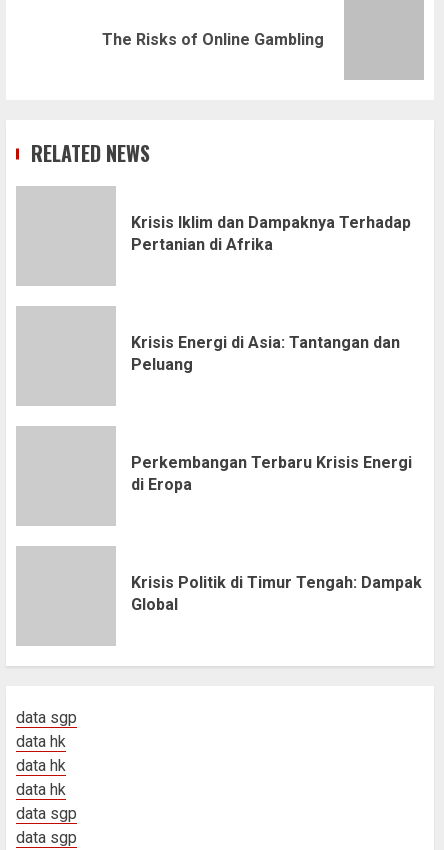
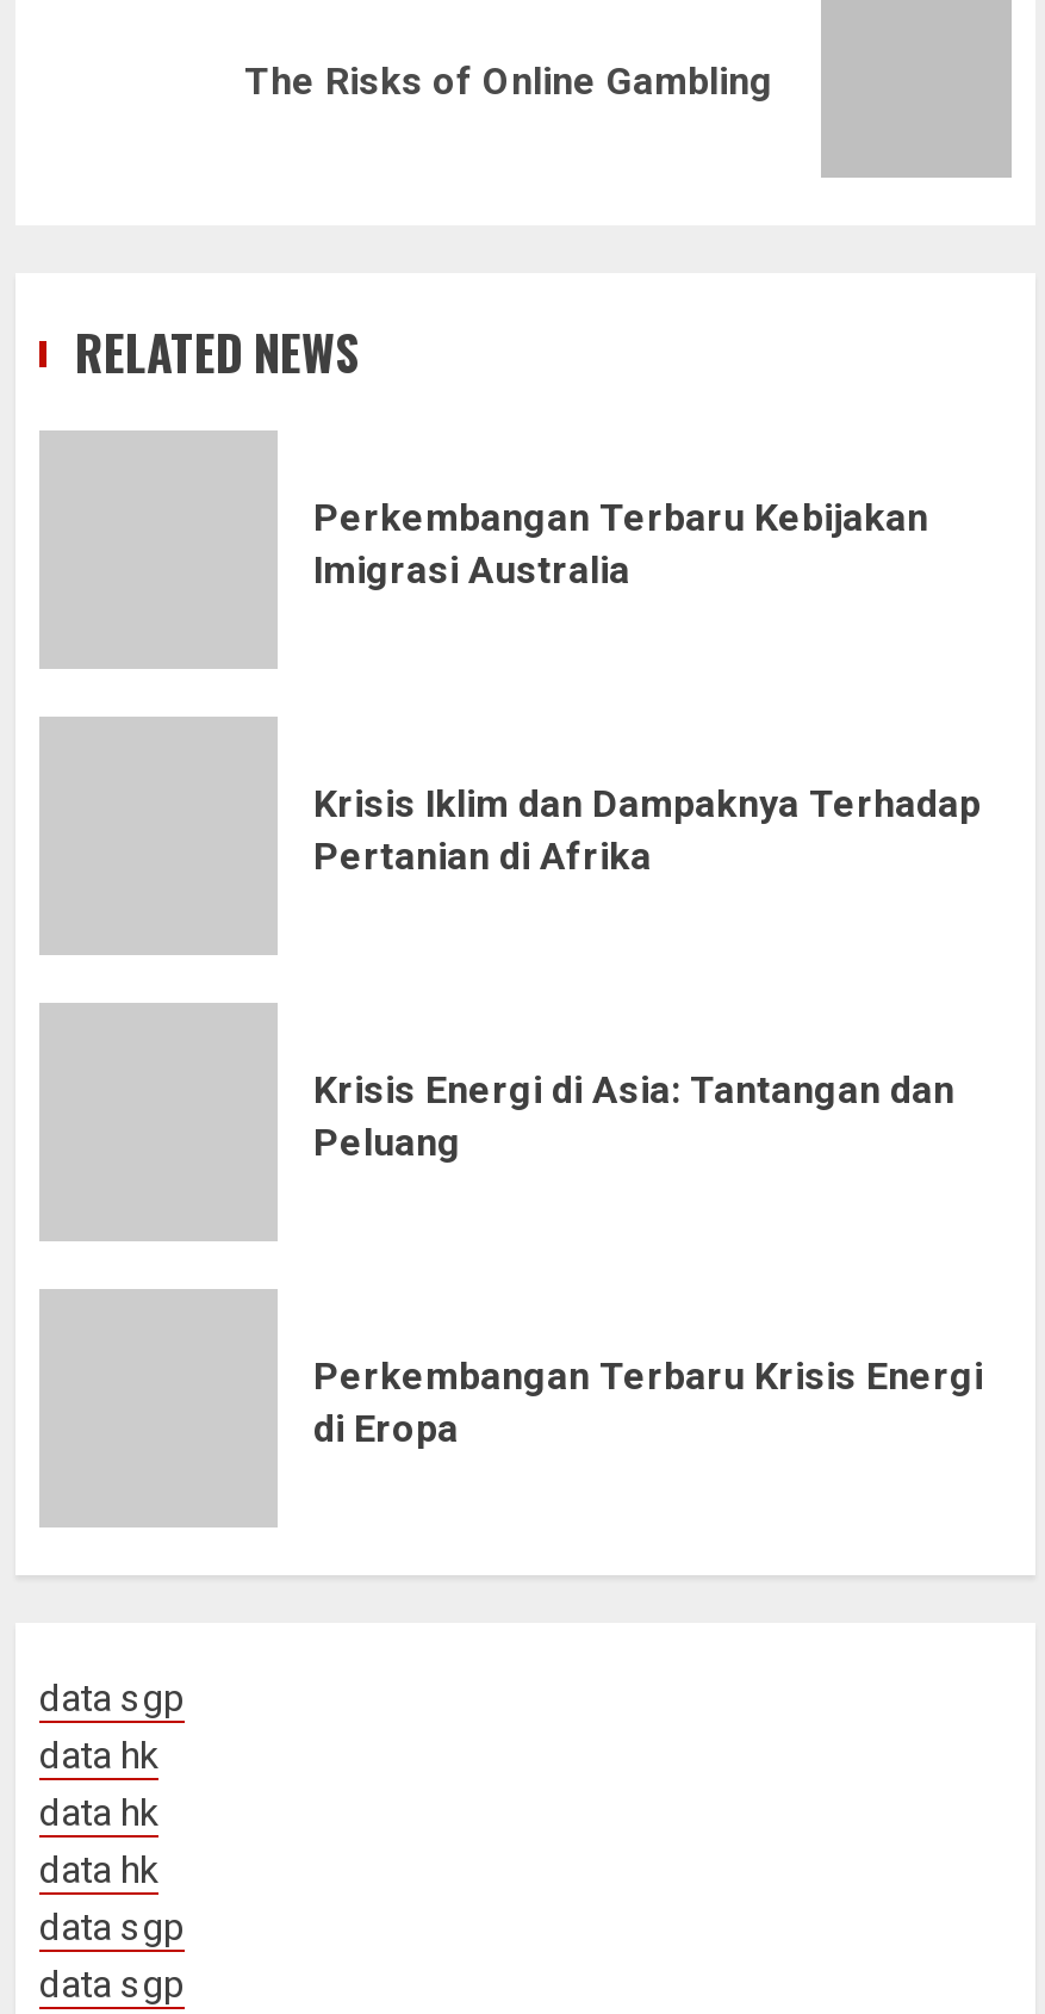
+ Perkembangan Terbaru Kebijakan
+ Imigrasi Australia

moved down: Krisis Iklim dan Dampaknya Terhadap | Pertanian di Afrika | Krisis Energi di Asia: Tantangan dan | Peluang | Perkembangan Terbaru Krisis Energi | di Eropa

- Krisis Politik di Timur Tengah: Dampak
- Global
